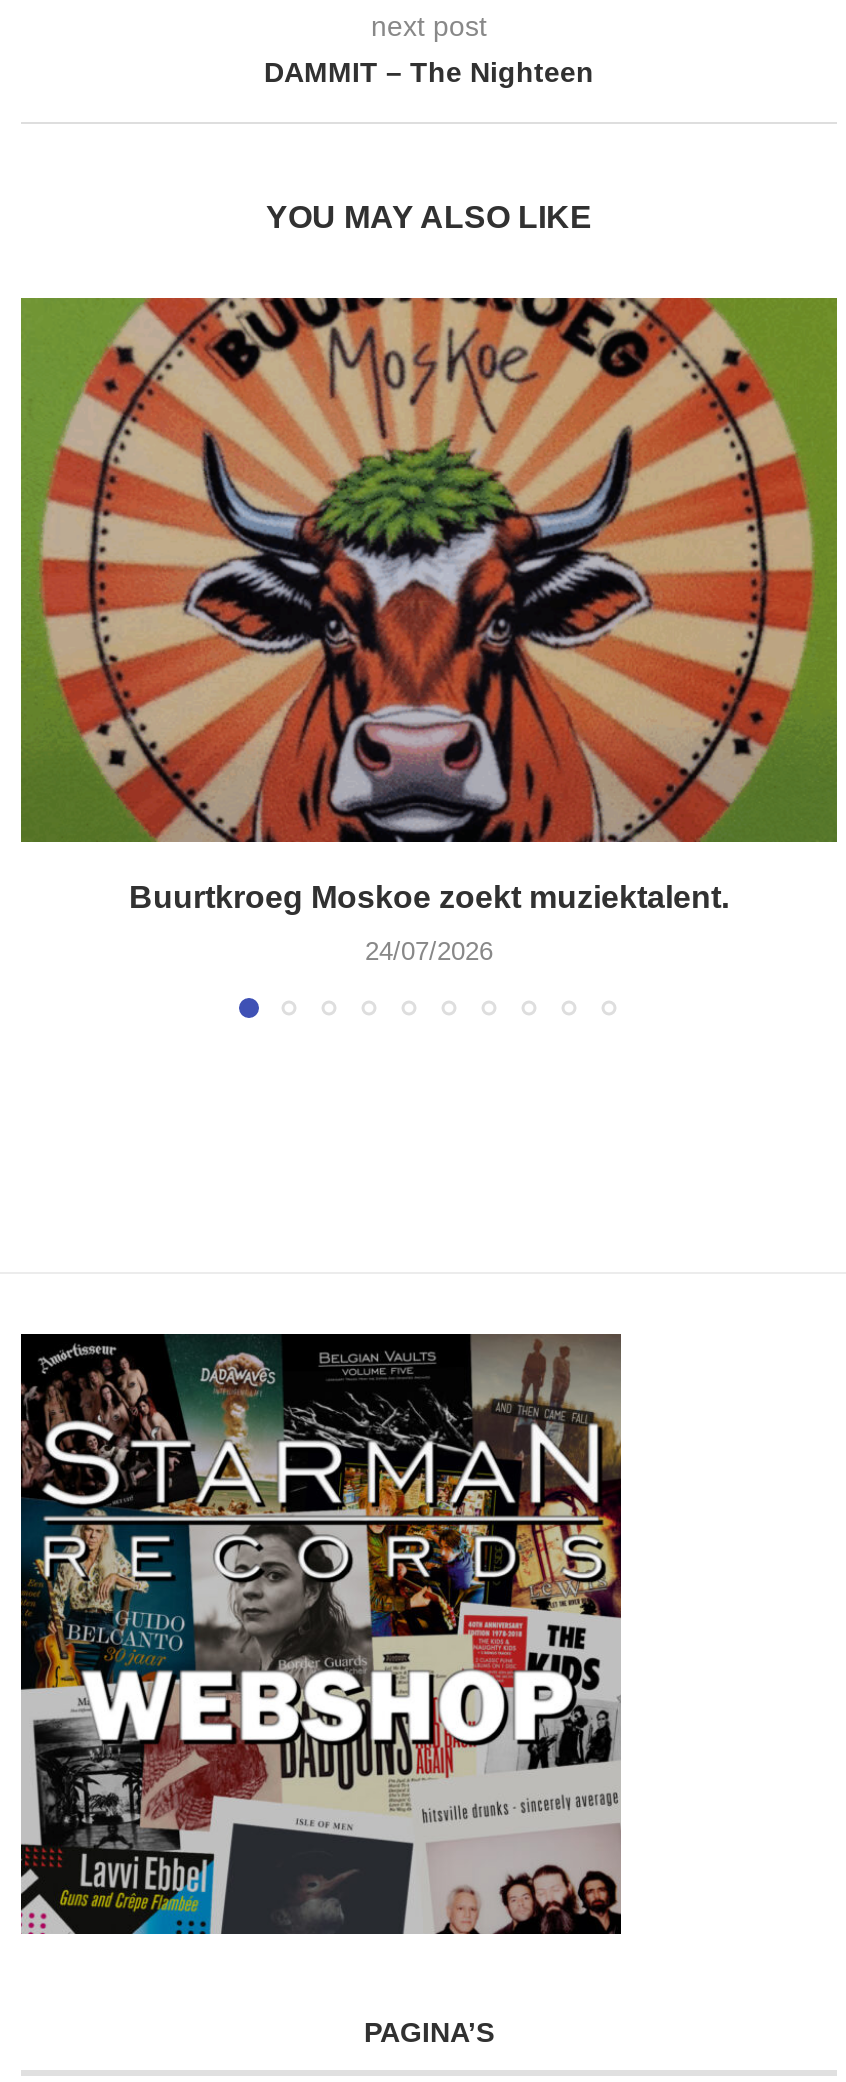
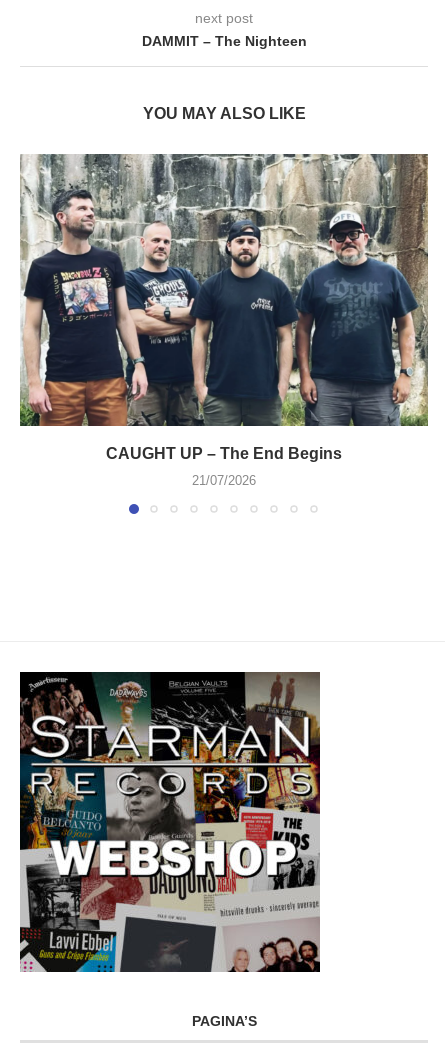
- [image]
- Buurtkroeg Moskoe zoekt muziektalent.
+ [image]
+ CAUGHT UP – The End Begins

- 24/07/2026
+ 21/07/2026
